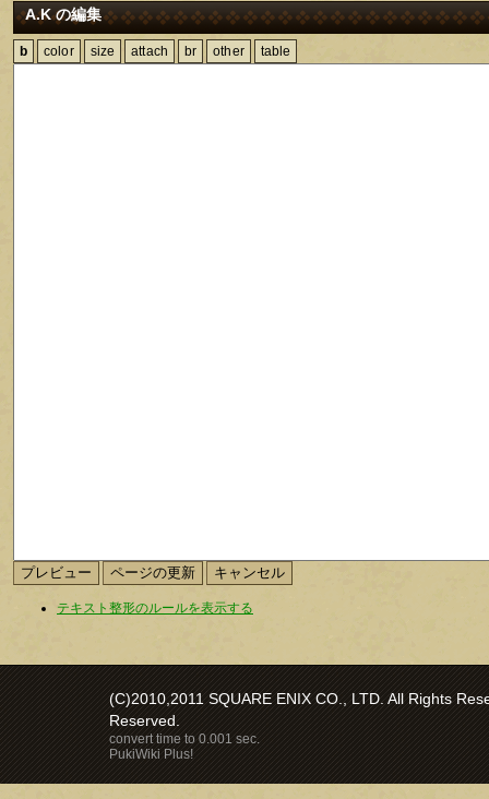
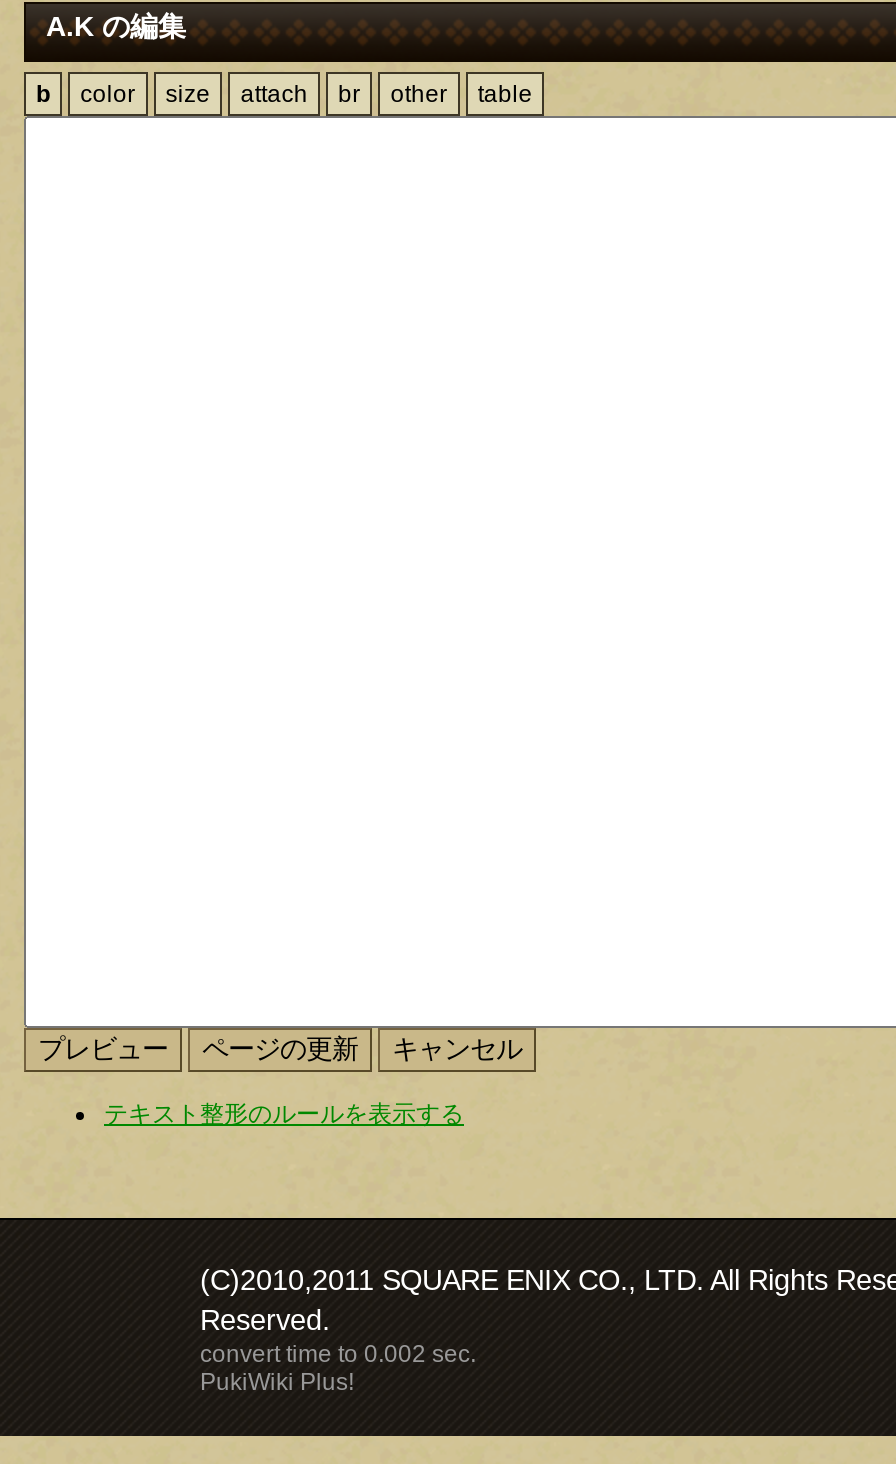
- convert time to 0.001 sec.
+ convert time to 0.002 sec.
